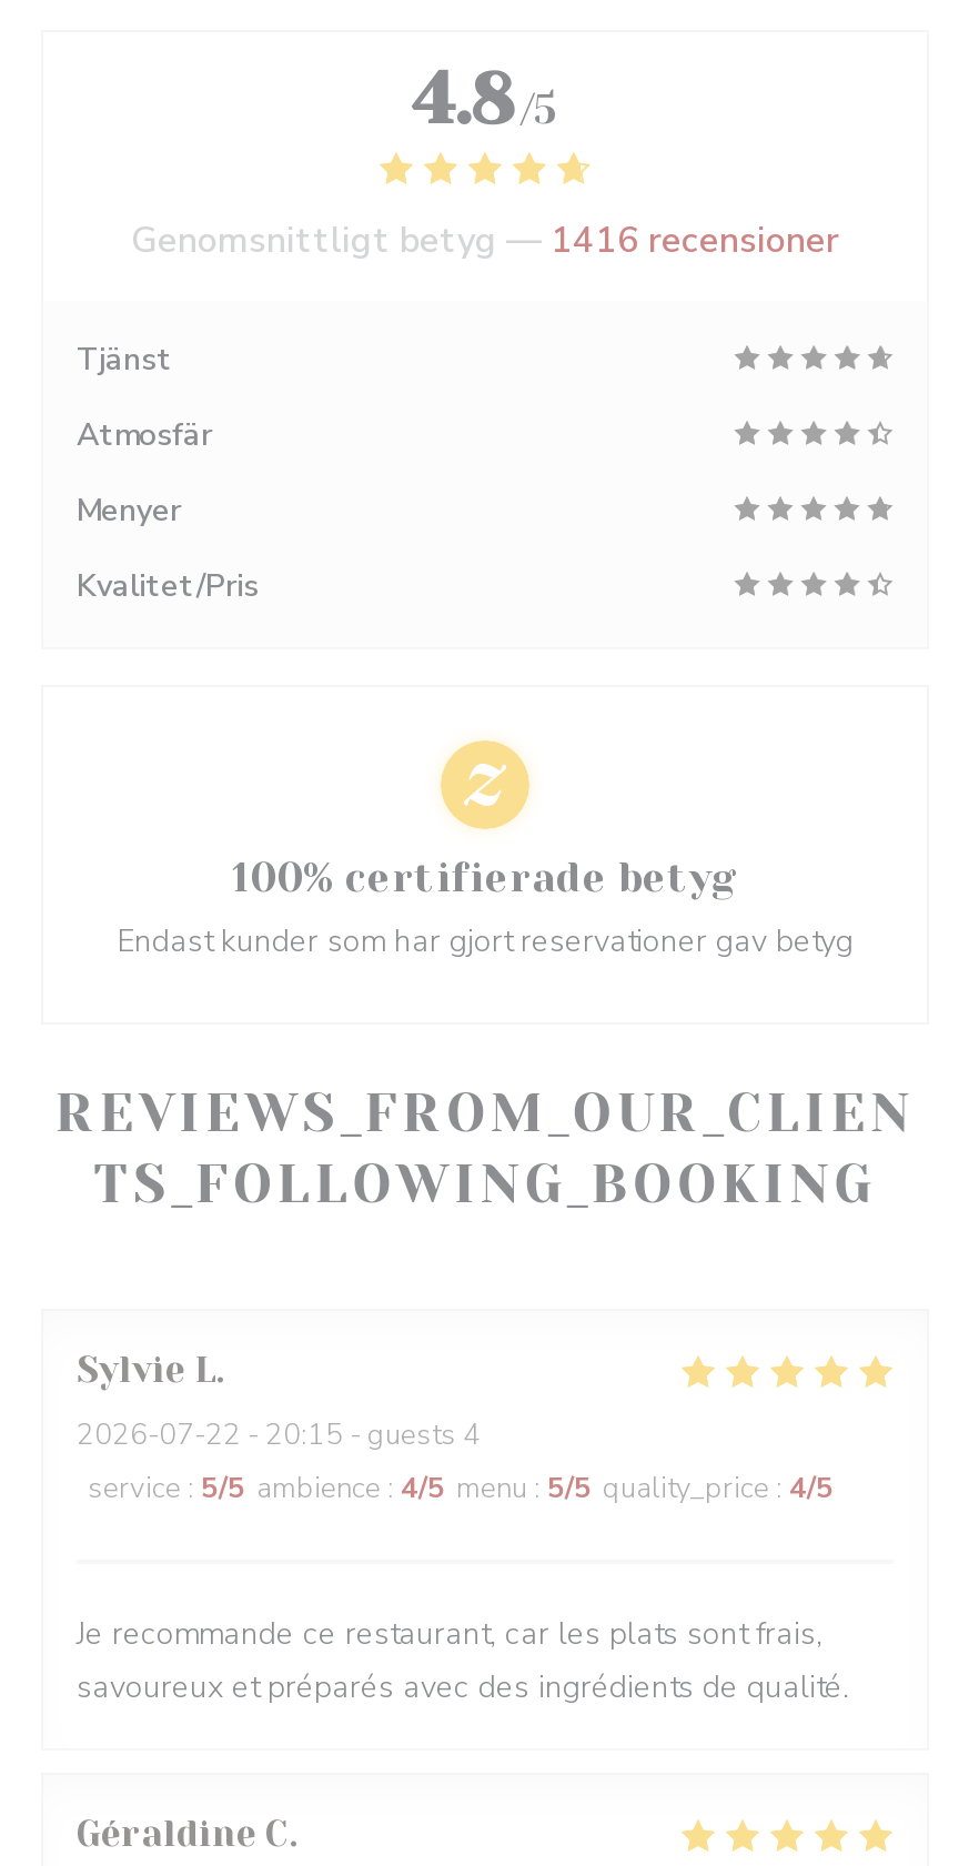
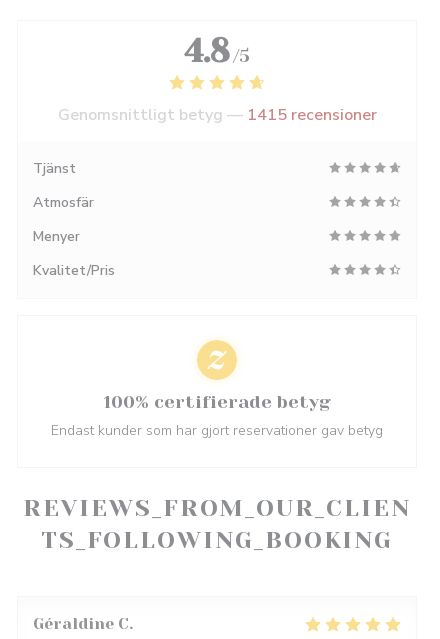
- Genomsnittligt betyg — 1416 recensioner
+ Genomsnittligt betyg — 1415 recensioner

- Sylvie L
- 2026-07-22 - 20:15 - guests 4
- service: 5/5 ambience: 4/5 menu: 5/5 quality_price: 4/5
- Je recommande ce restaurant, car les plats sont frais,
- savoureux et préparés avec des ingrédients de qualité.
